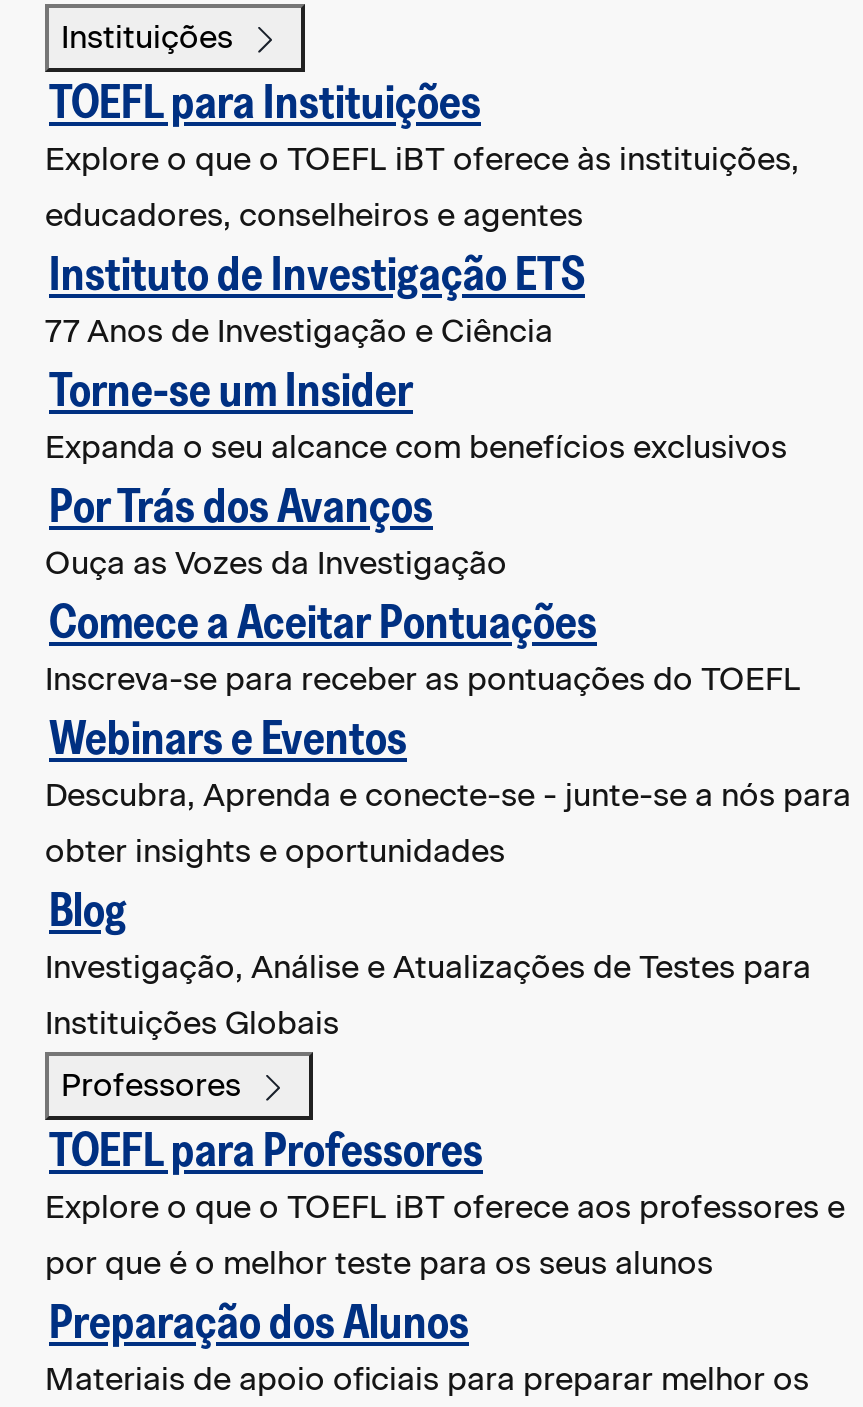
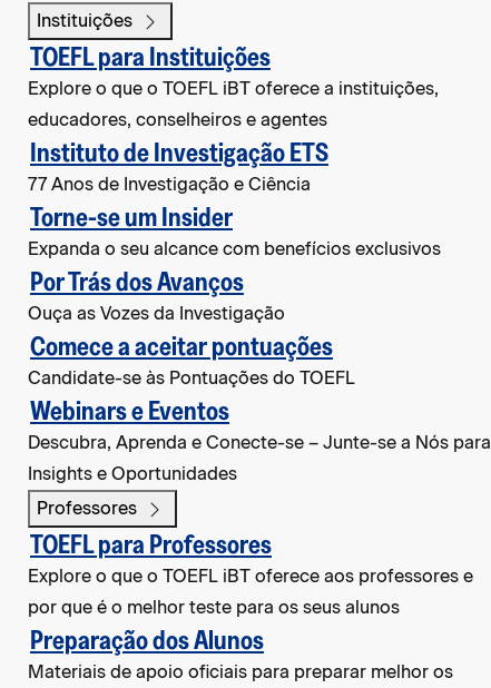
- Explore o que o TOEFL iBT oferece às instituições,
+ Explore o que o TOEFL iBT oferece a instituições,

- Comece a Aceitar Pontuações
- Inscreva-se para receber as pontuações do TOEFL
+ Comece a aceitar pontuações
+ Candidate-se às Pontuações do TOEFL

- Descubra, Aprenda e conecte-se - junte-se a nós para
- obter insights e oportunidades
- Blog
- Investigação, Análise e Atualizações de Testes para
- Instituições Globais
+ Descubra, Aprenda e Conecte-se – Junte-se a Nós para
+ Insights e Oportunidades
